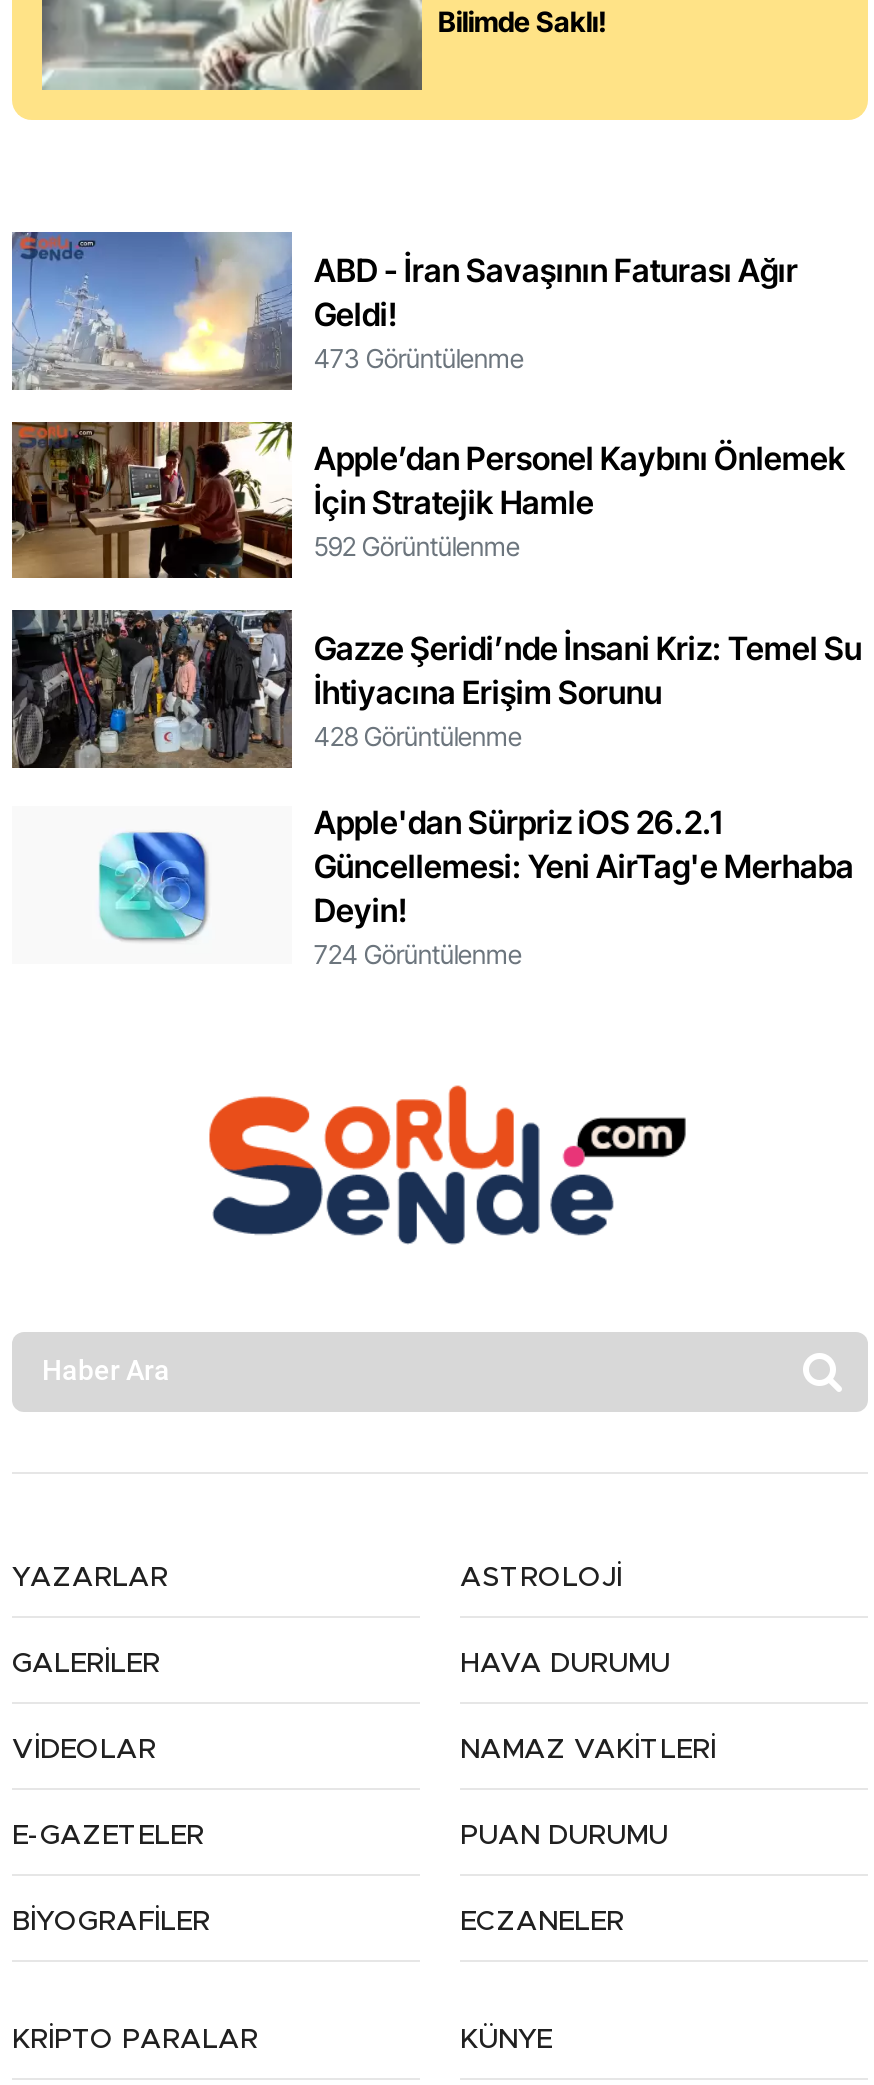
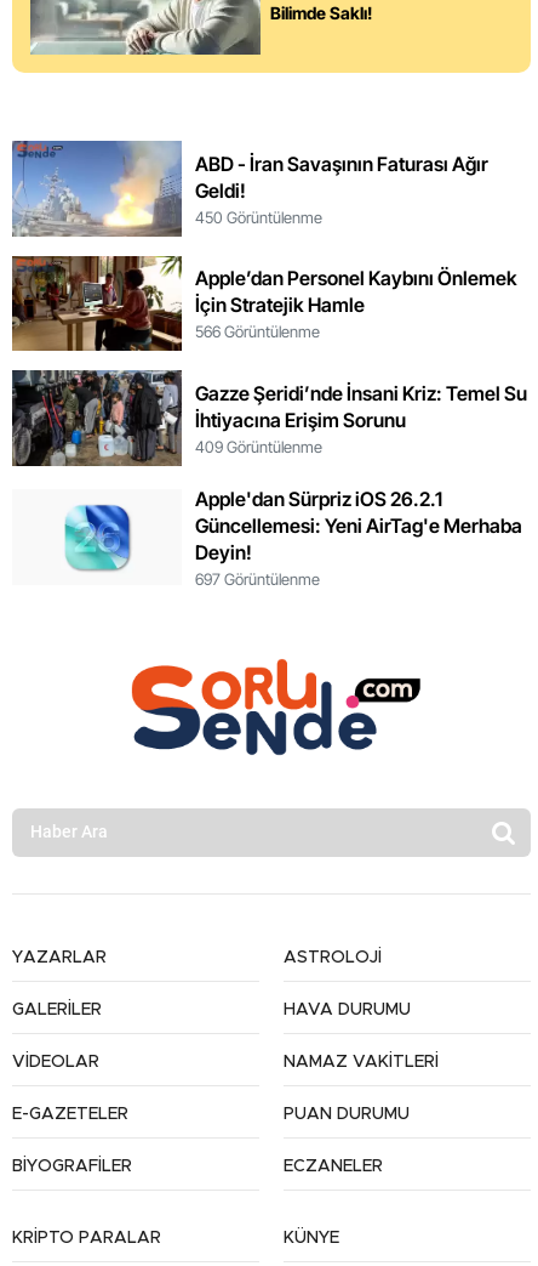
- 473 Görüntülenme
+ 450 Görüntülenme

- 592 Görüntülenme
+ 566 Görüntülenme

- 428 Görüntülenme
+ 409 Görüntülenme

- 724 Görüntülenme
+ 697 Görüntülenme
